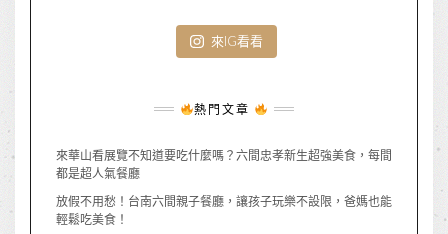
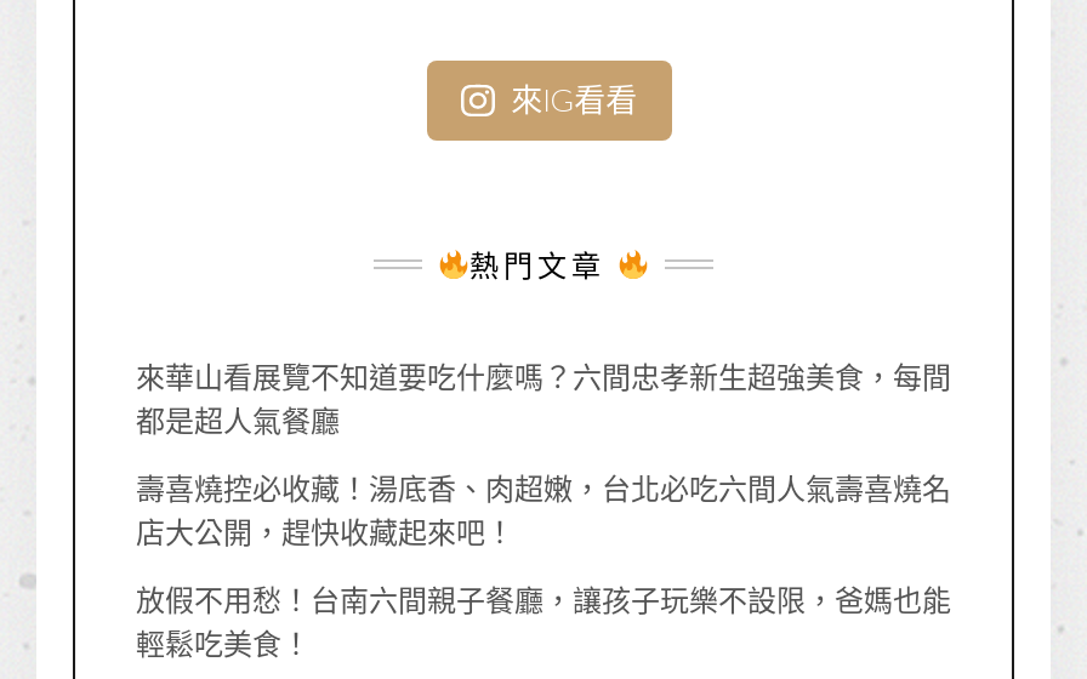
+ 壽喜燒控必收藏！湯底香、肉超嫩，台北必吃六間人氣壽喜燒名
+ 店大公開，趕快收藏起來吧！
